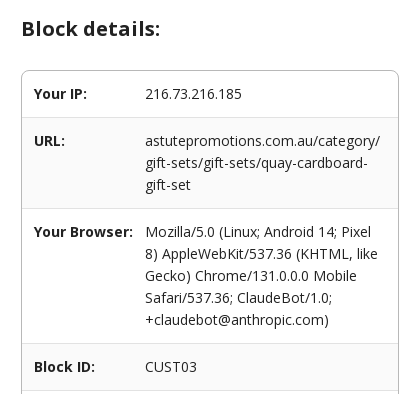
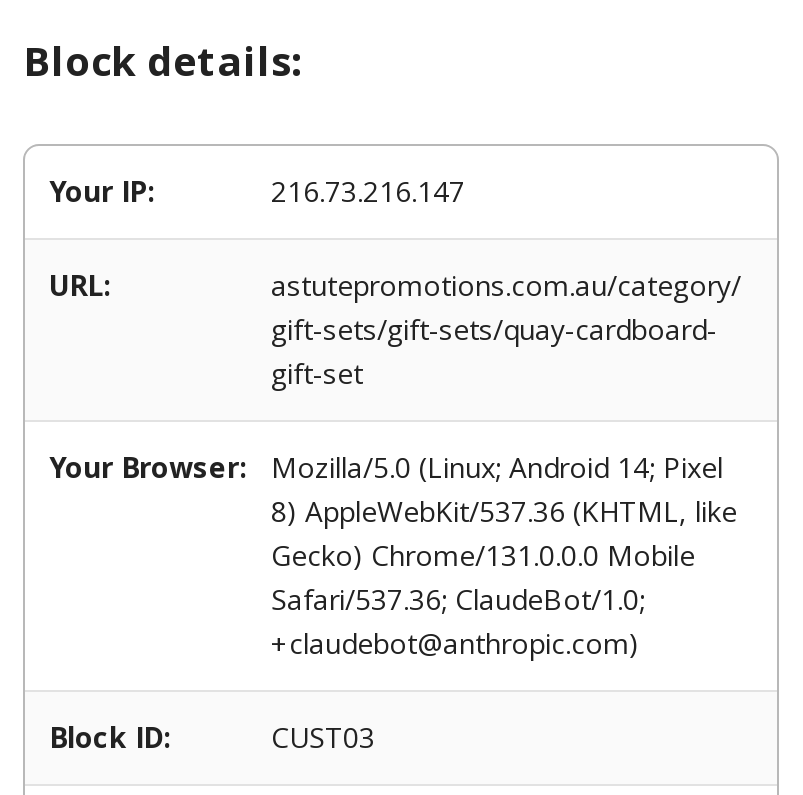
- 216.73.216.185
+ 216.73.216.147
